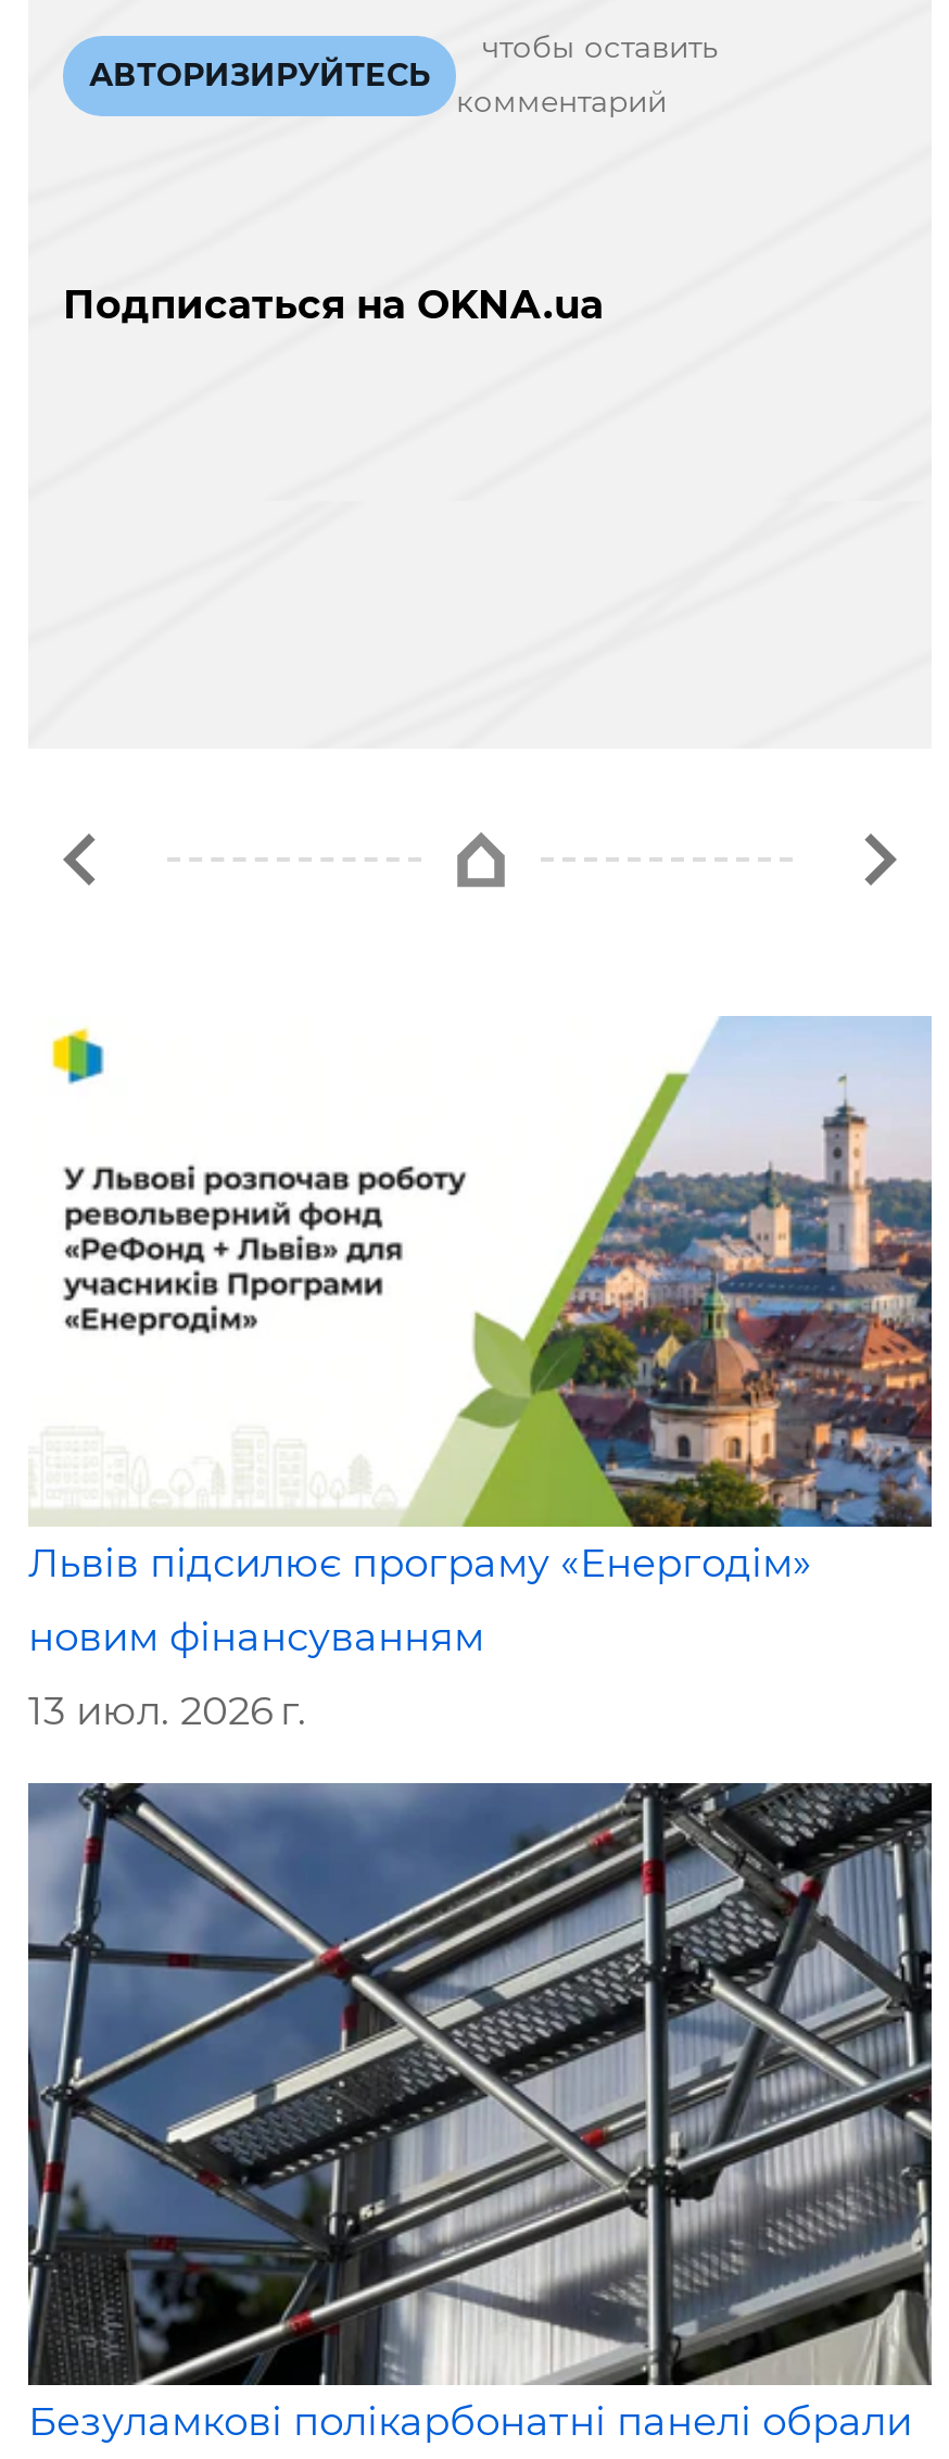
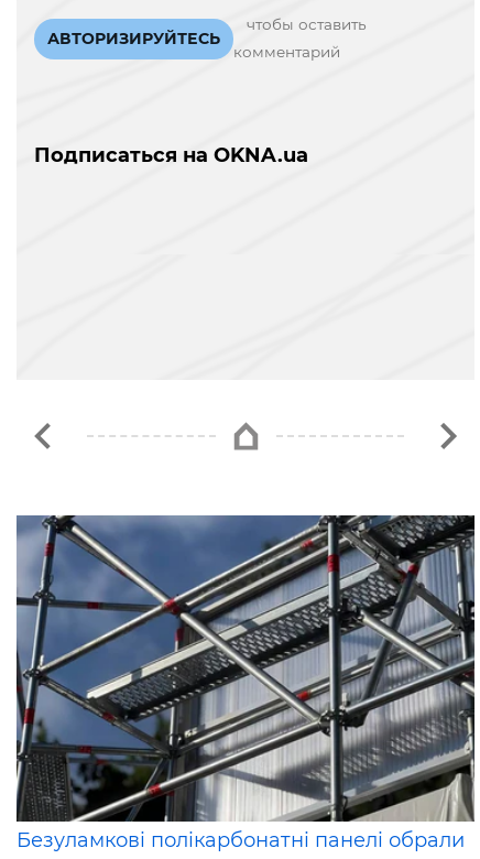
- [image]
- Львів підсилює програму «Енергодім»
- новим фінансуванням
- 13 июл. 2026 г.
